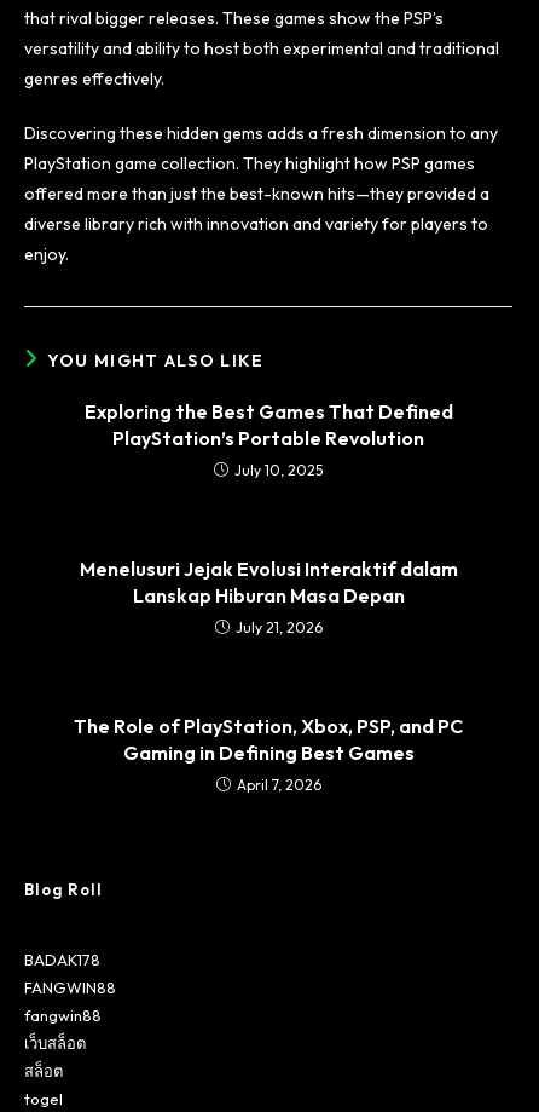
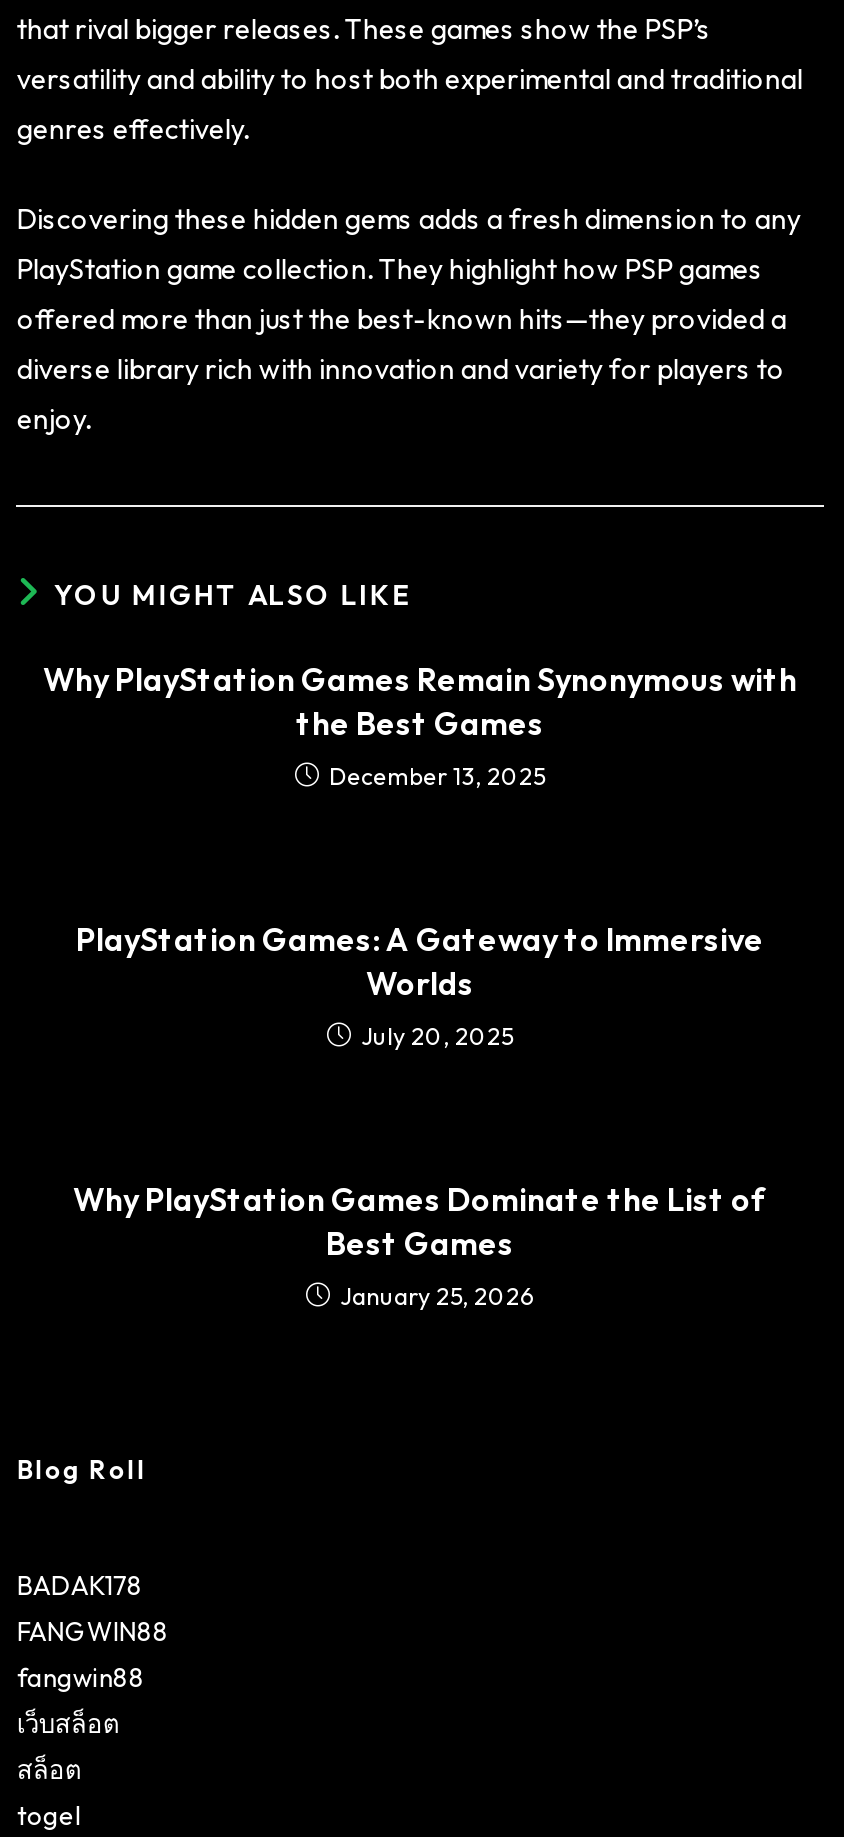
- Exploring the Best Games That Defined
- PlayStation’s Portable Revolution
- July 10, 2025
+ Why PlayStation Games Remain Synonymous with
+ the Best Games
+ December 13, 2025

- Menelusuri Jejak Evolusi Interaktif dalam
- Lanskap Hiburan Masa Depan
- July 21, 2026
+ PlayStation Games: A Gateway to Immersive
+ Worlds
+ July 20, 2025

- The Role of PlayStation, Xbox, PSP, and PC
- Gaming in Defining Best Games
- April 7, 2026
+ Why PlayStation Games Dominate the List of
+ Best Games
+ January 25, 2026
